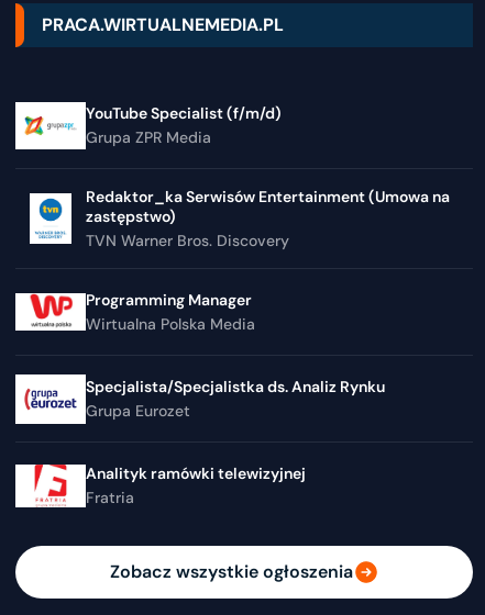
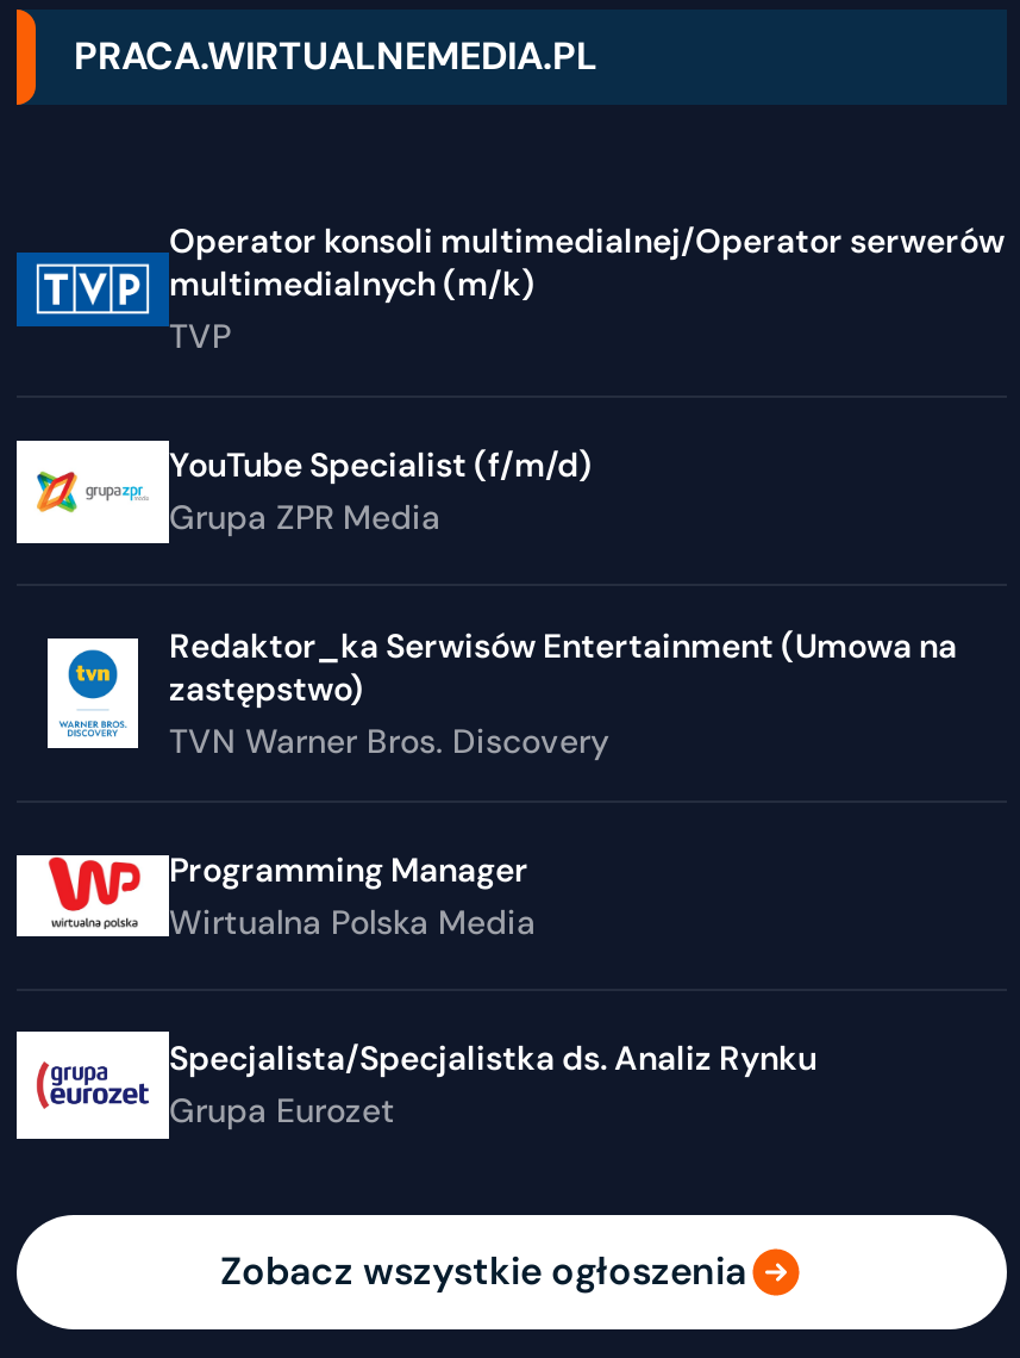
+ [image]
+ Operator konsoli multimedialnej/Operator serwerów
+ multimedialnych (m/k)
+ TVP

moved down: YouTube Specialist (f/m/d) | Grupa ZPR Media | Redaktor_ka Serwisów Entertainment (Umowa na | ... | Specjalista/Specjalistka ds. Analiz Rynku | Grupa Eurozet

- [image]
- Analityk ramówki telewizyjnej
- Fratria
